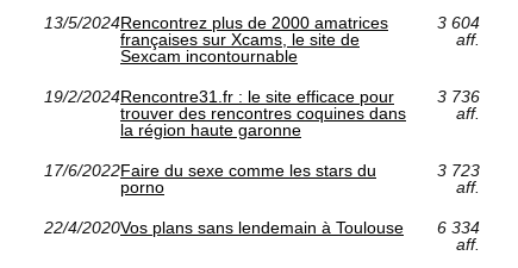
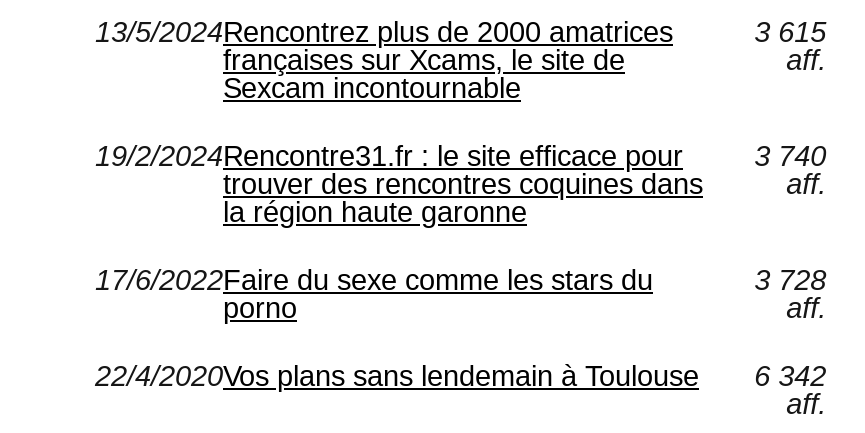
- 3 604
+ 3 615

- 3 736
+ 3 740

- 3 723
+ 3 728

- 22/4/2020Vos plans sans lendemain à Toulouse 6 334
+ 22/4/2020Vos plans sans lendemain à Toulouse 6 342
